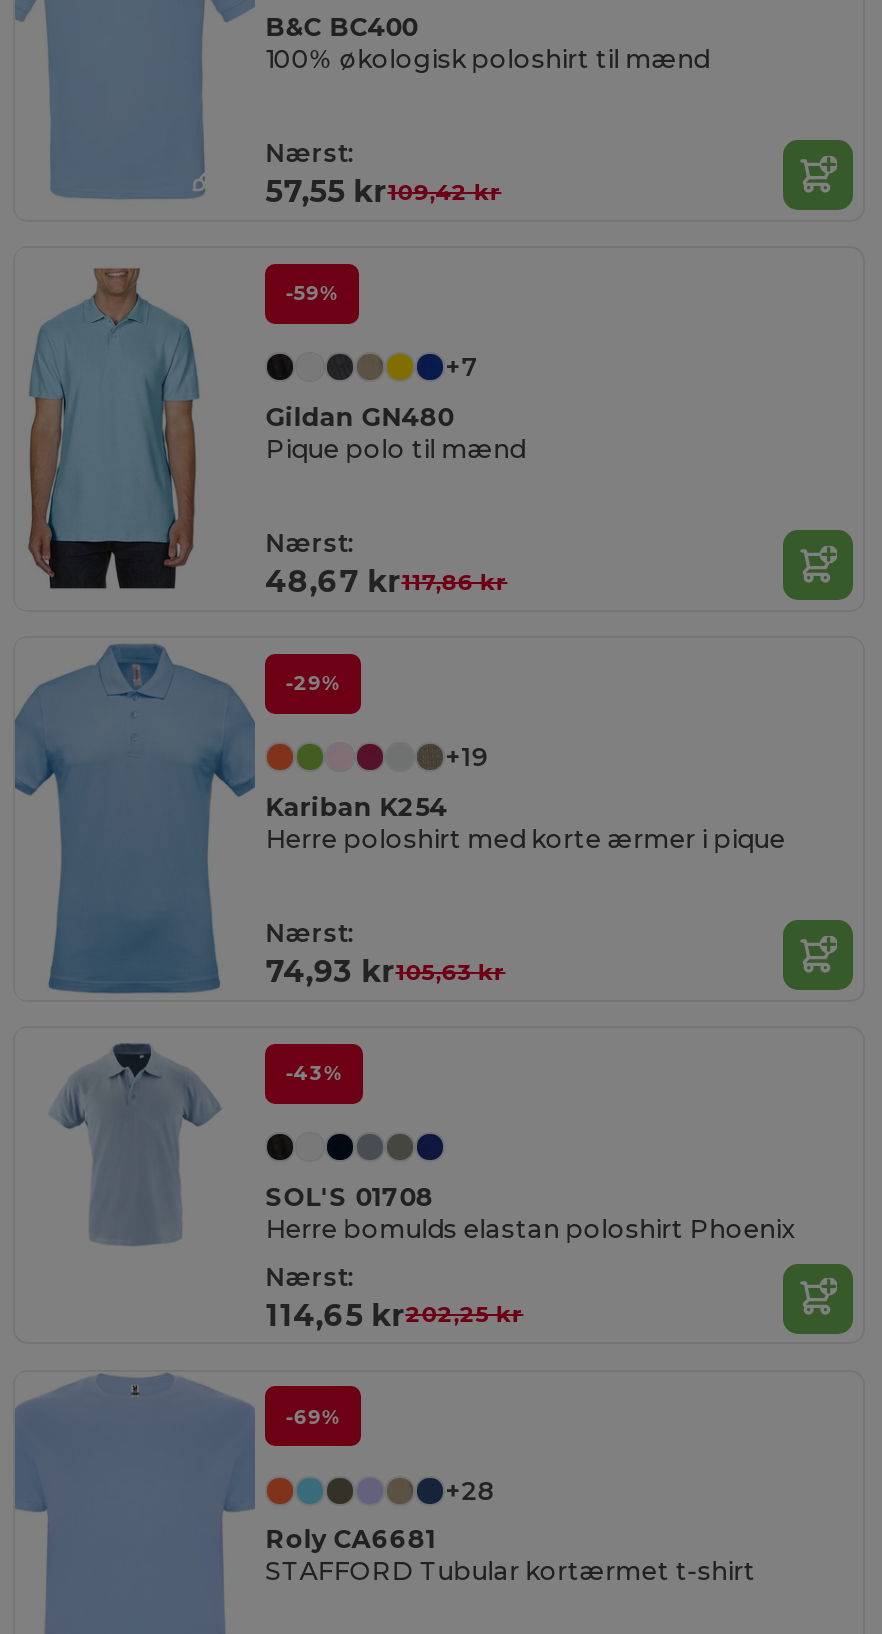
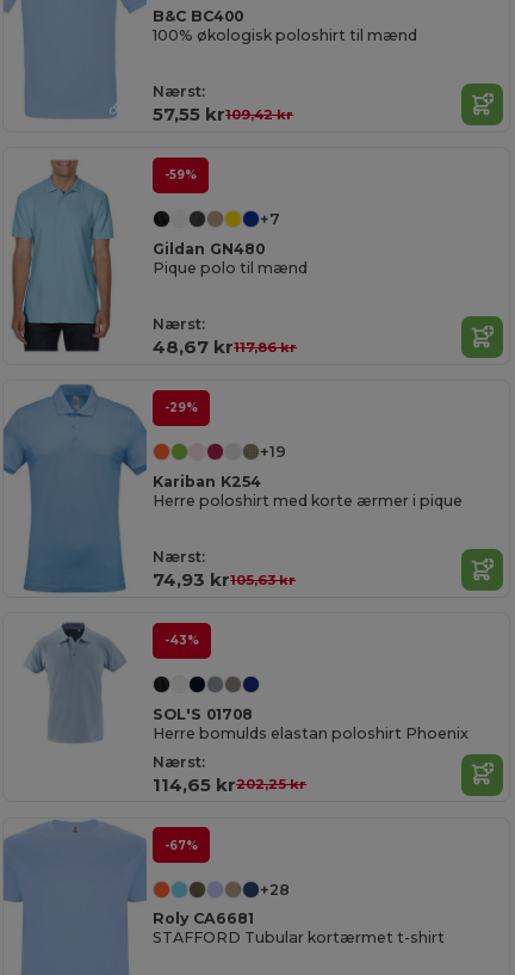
- -69%
+ -67%
